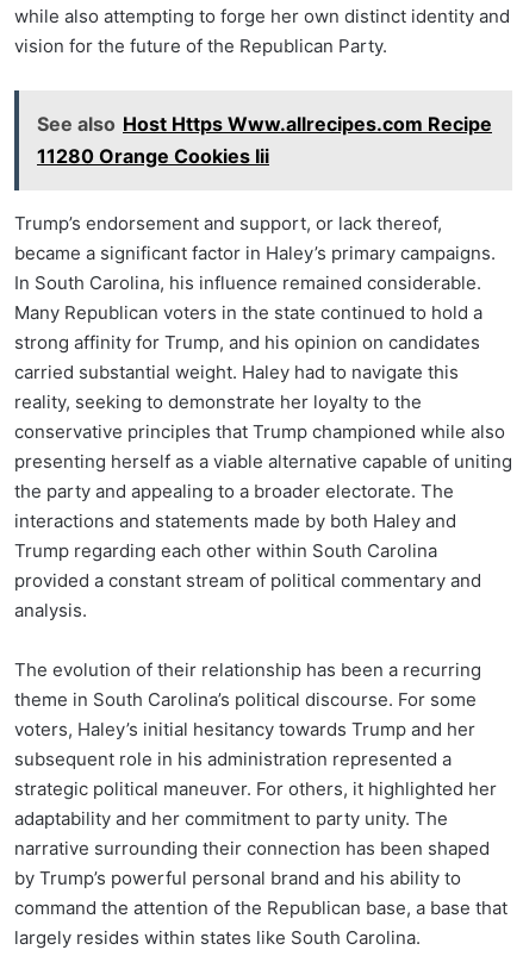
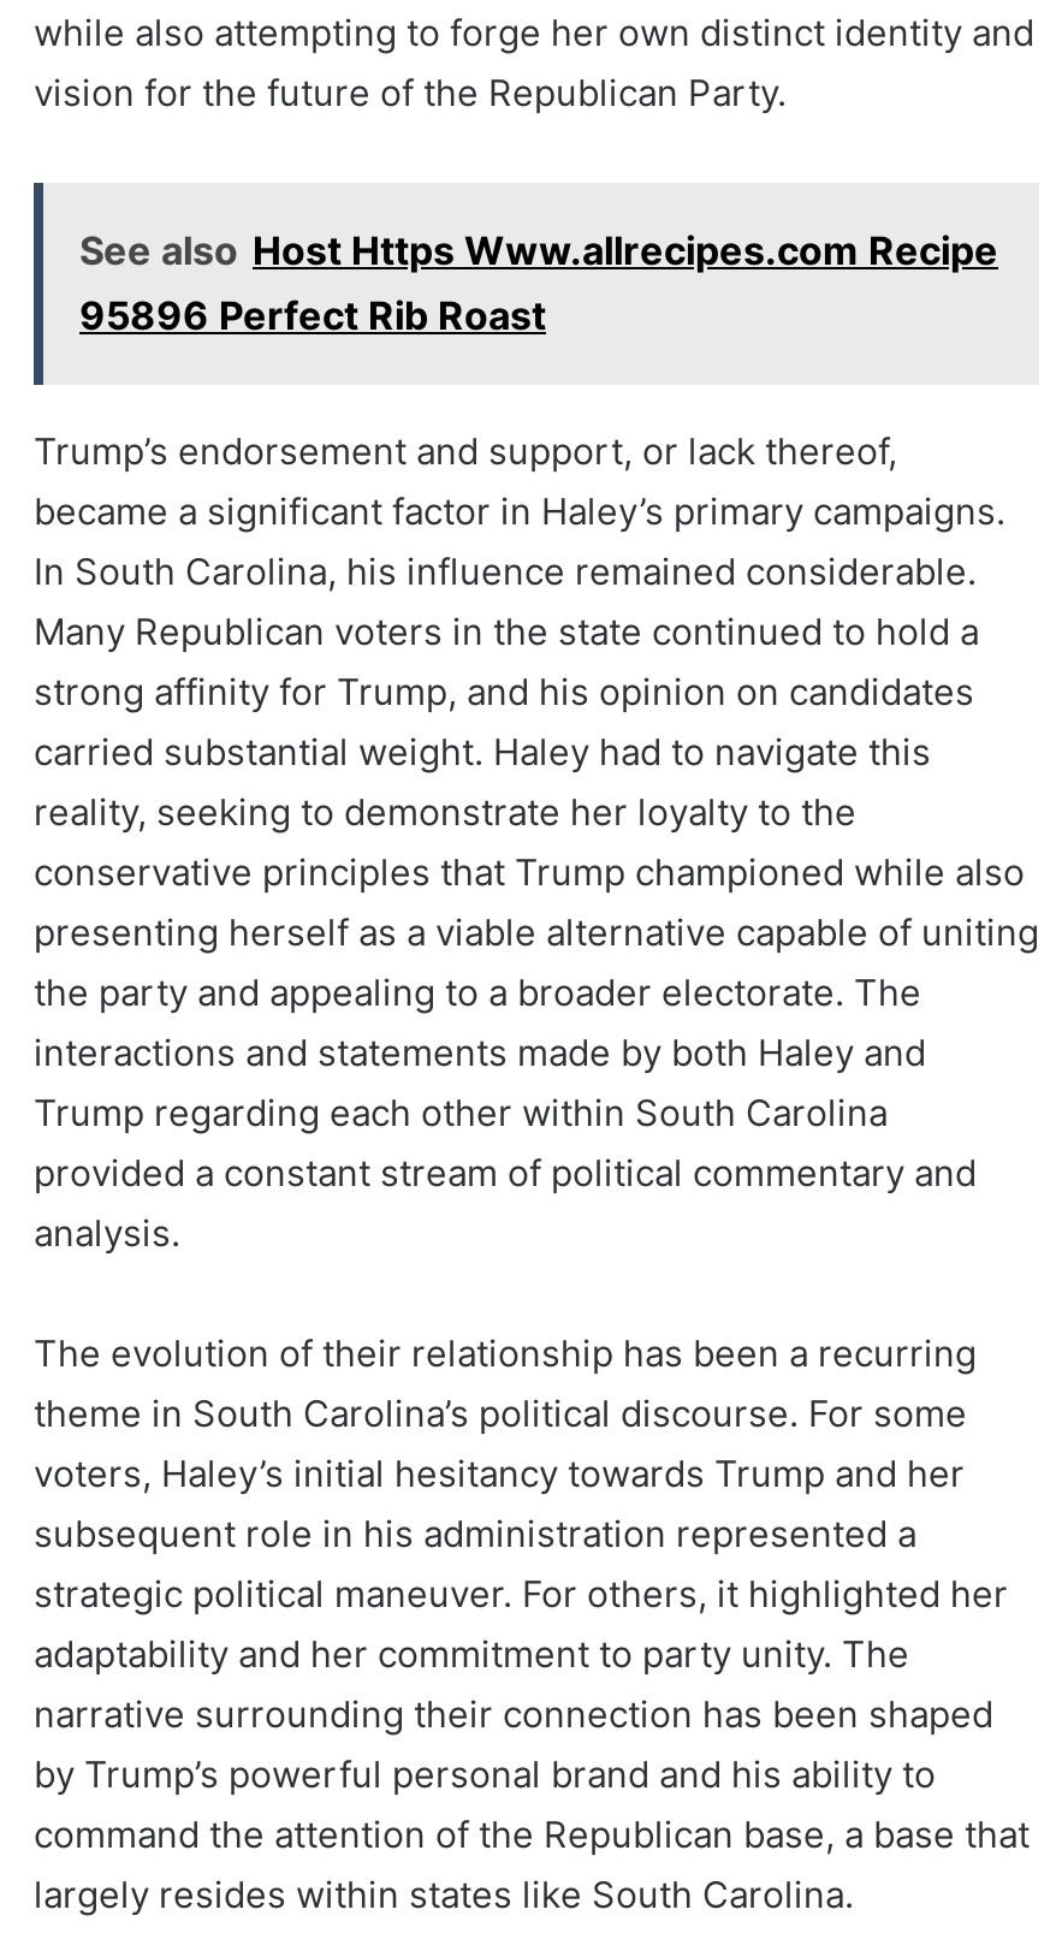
- 11280 Orange Cookies Iii
+ 95896 Perfect Rib Roast
